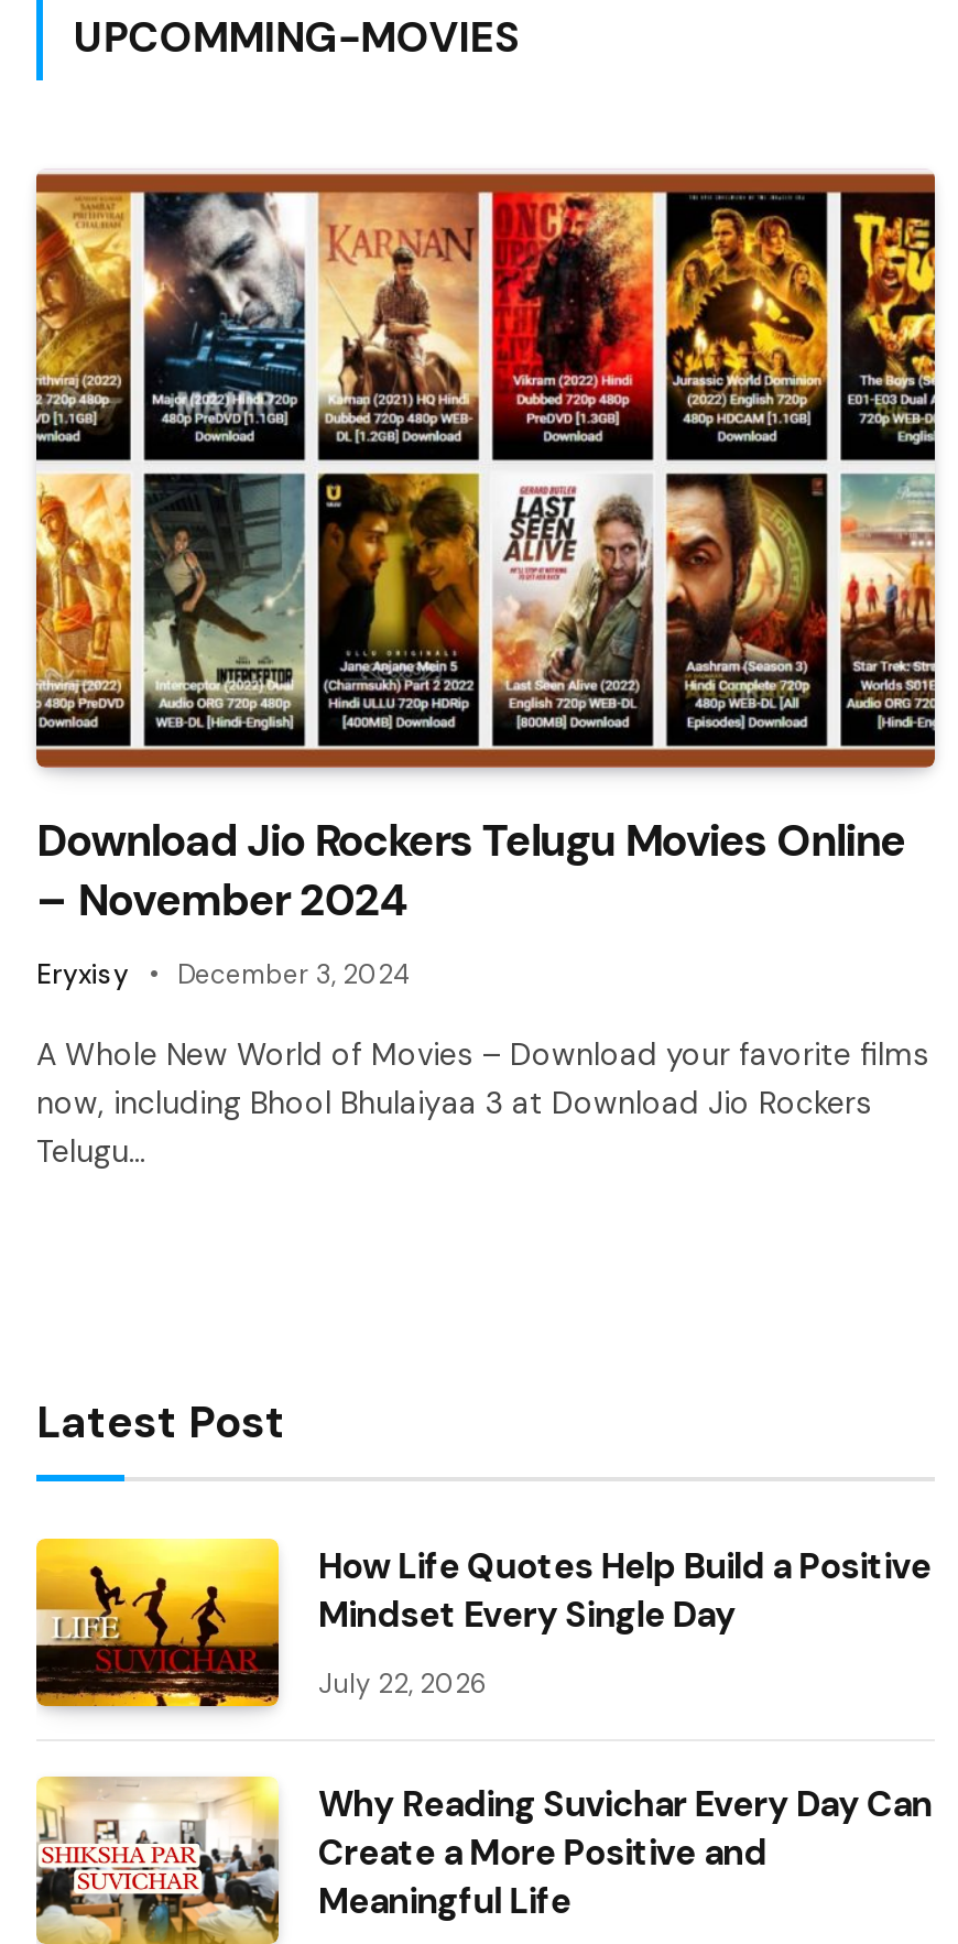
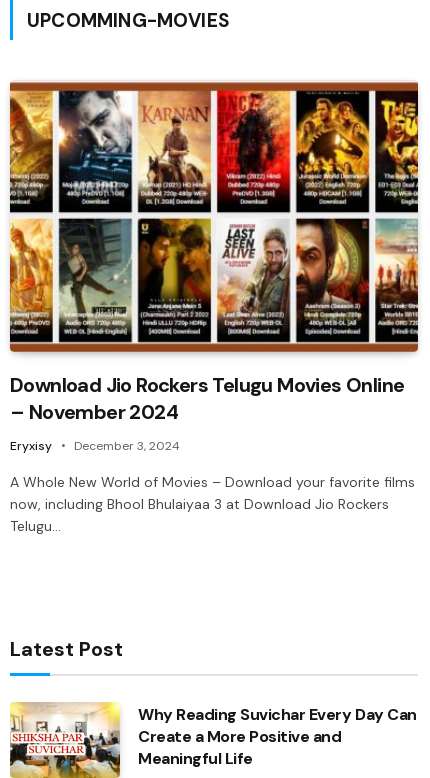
- [image]
- How Life Quotes Help Build a Positive
- Mindset Every Single Day
- July 22, 2026
